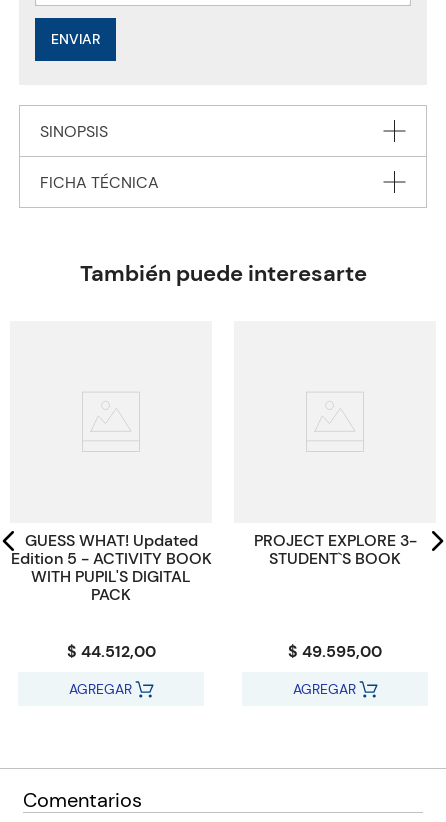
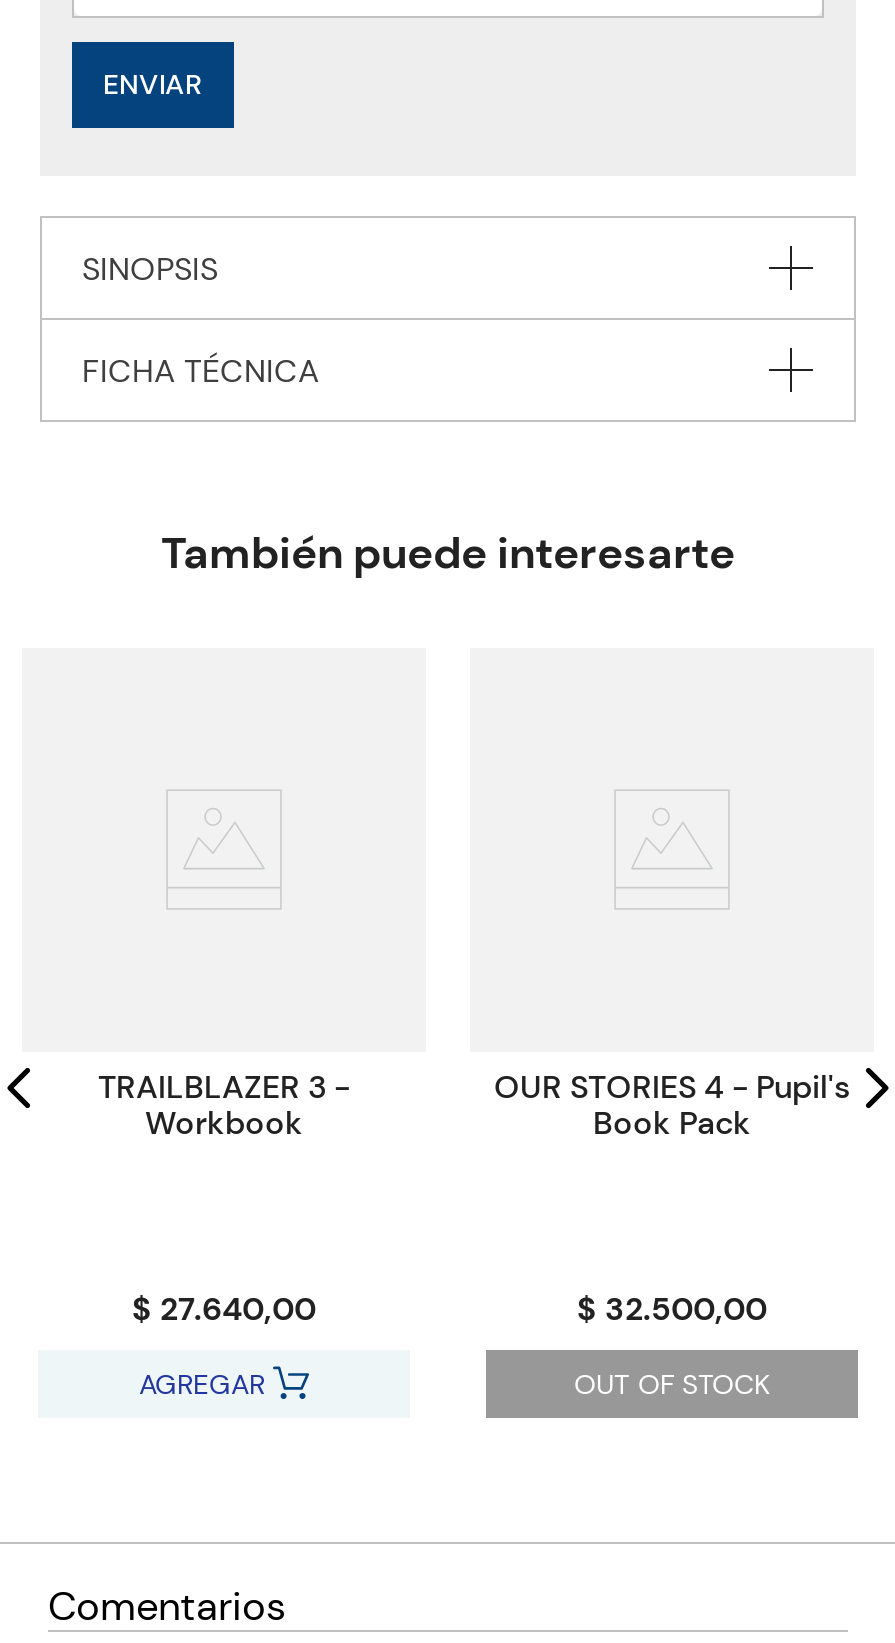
- GUESS WHAT! Updated
- Edition 5 - ACTIVITY BOOK
- WITH PUPIL'S DIGITAL
- PACK
+ TRAILBLAZER 3 -
+ Workbook

- PROJECT EXPLORE 3-
- STUDENT`S BOOK
+ OUR STORIES 4 - Pupil's
+ Book Pack

- $ 44.512,00
+ $ 27.640,00

- $ 49.595,00
+ $ 32.500,00

- AGREGAR
+ OUT OF STOCK
